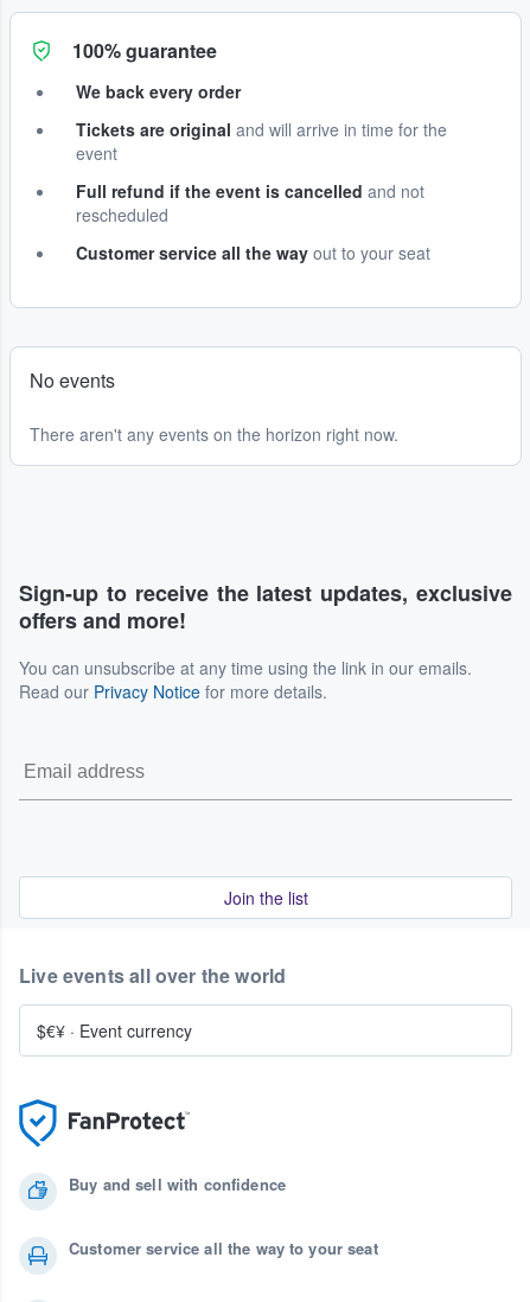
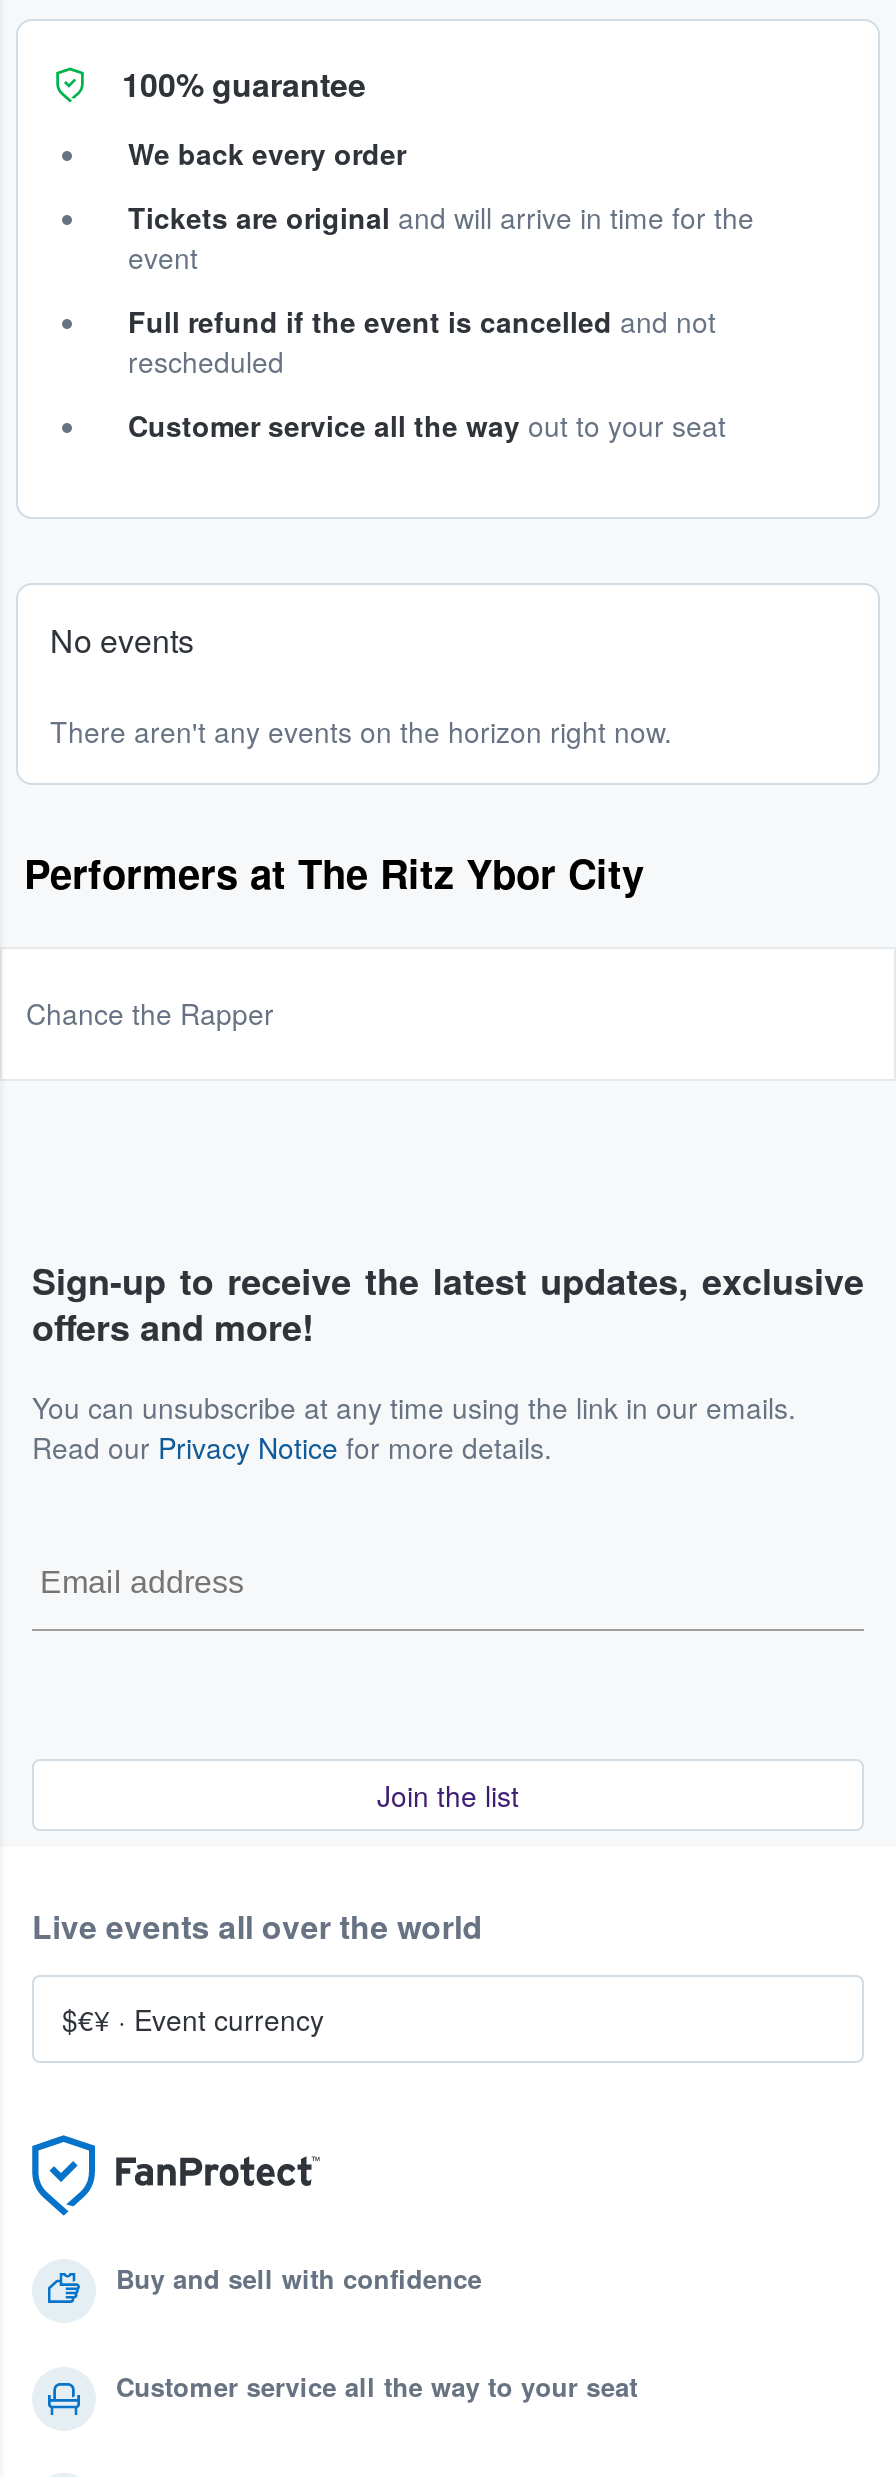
+ Performers at The Ritz Ybor City
+ Chance the Rapper
